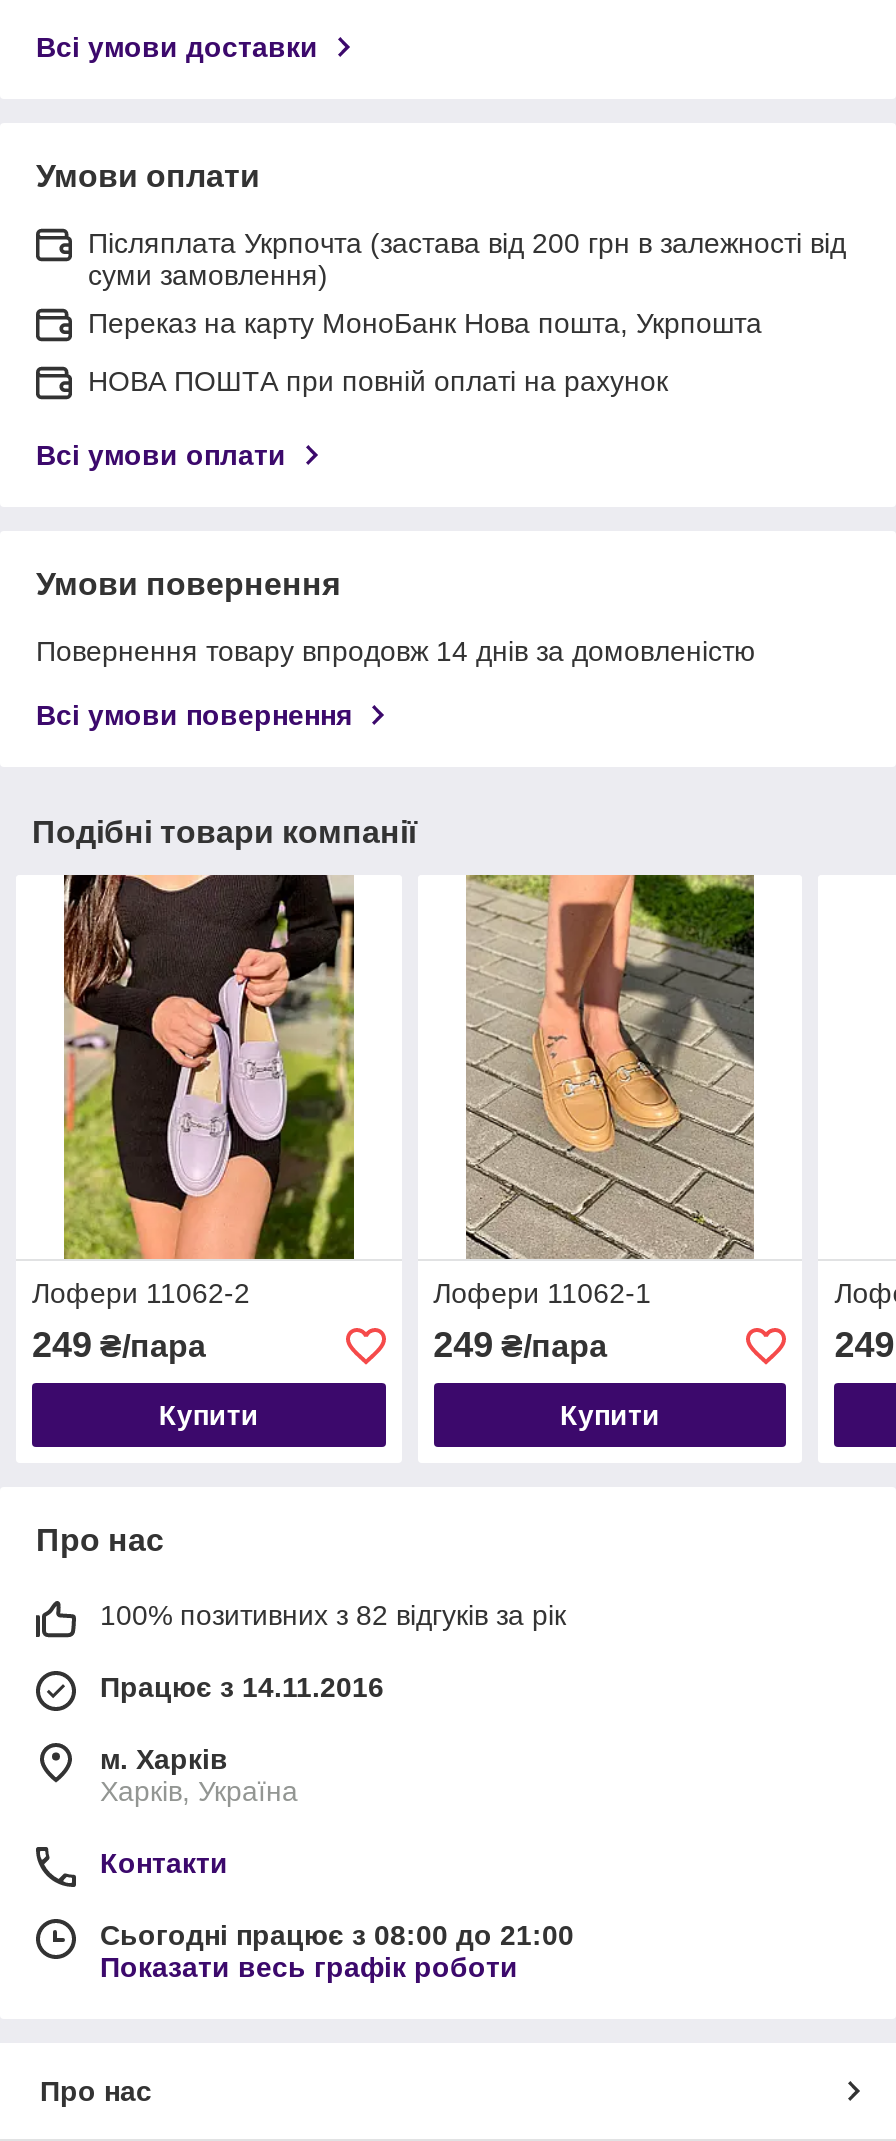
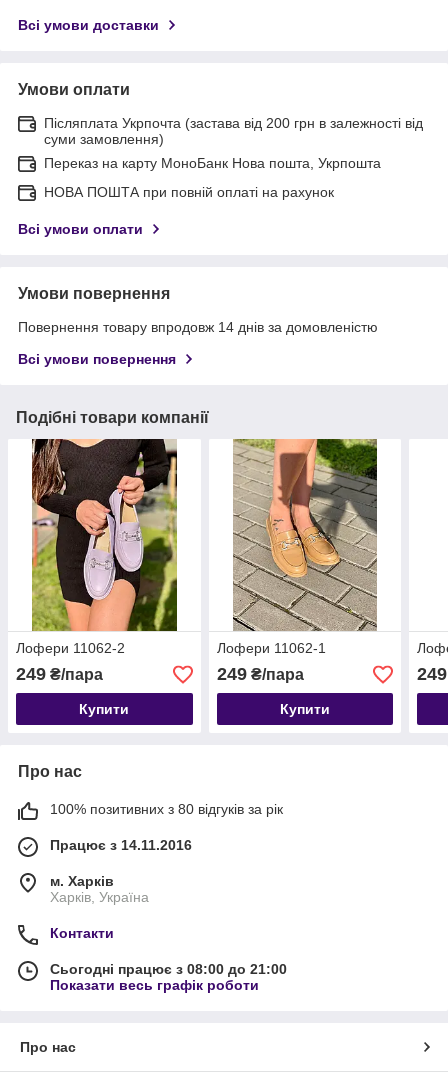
- 100% позитивних з 82 відгуків за рік
+ 100% позитивних з 80 відгуків за рік
